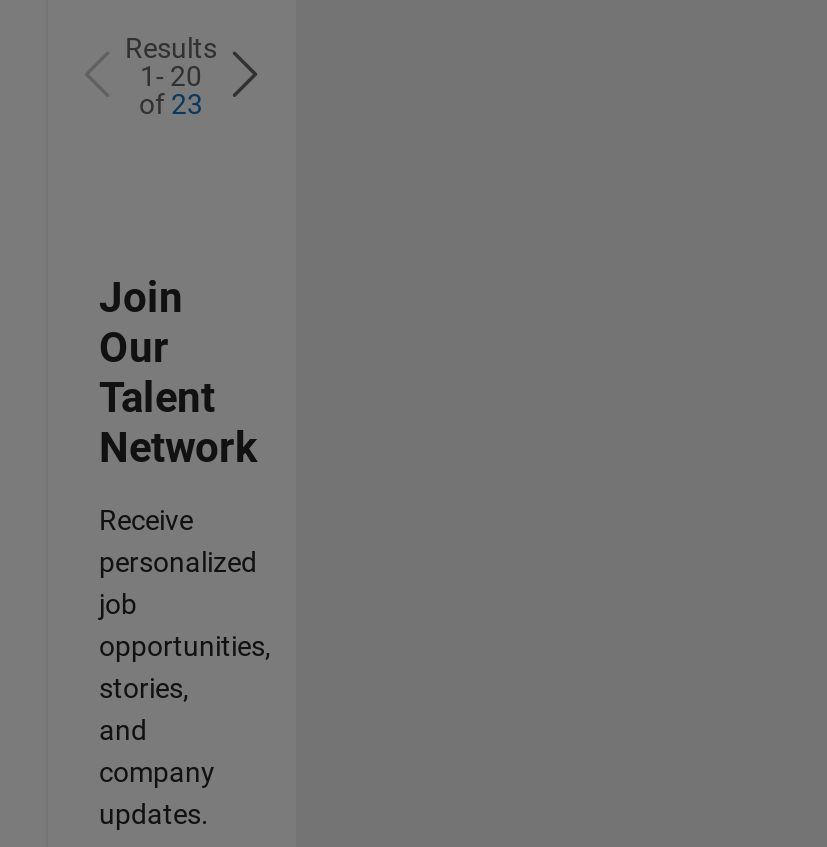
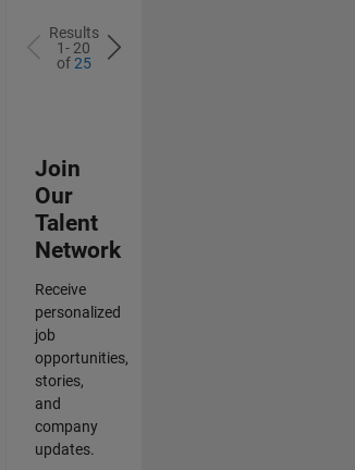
- of 23
+ of 25
